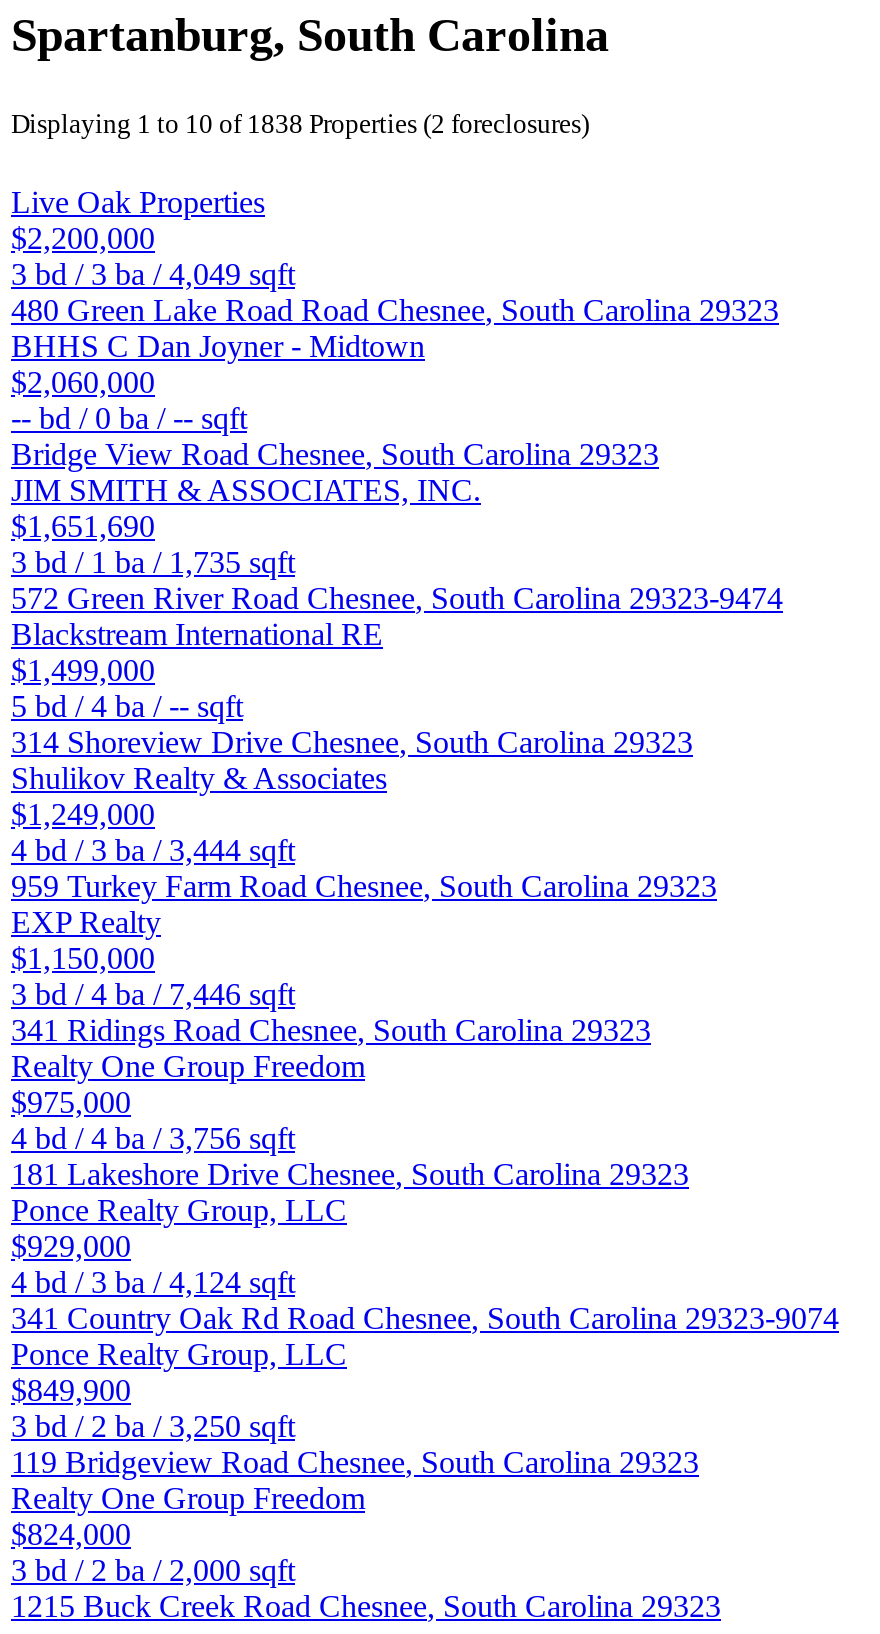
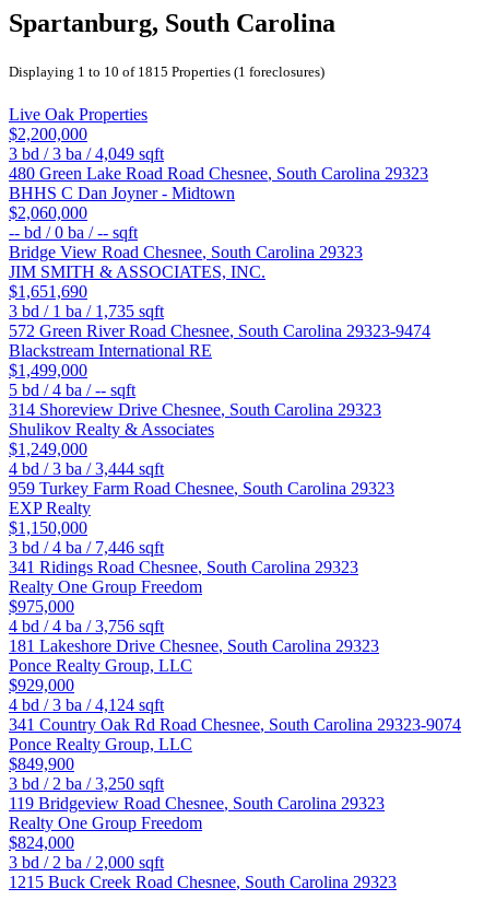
- Displaying 1 to 10 of 1838 Properties (2 foreclosures)
+ Displaying 1 to 10 of 1815 Properties (1 foreclosures)
